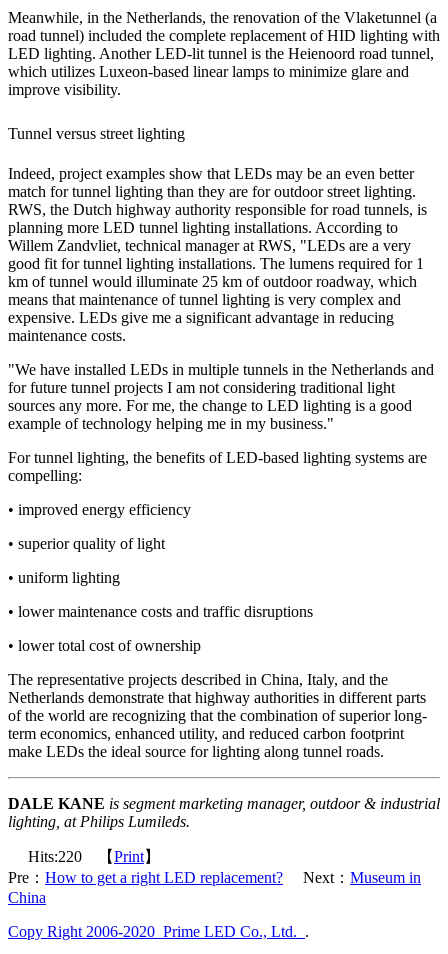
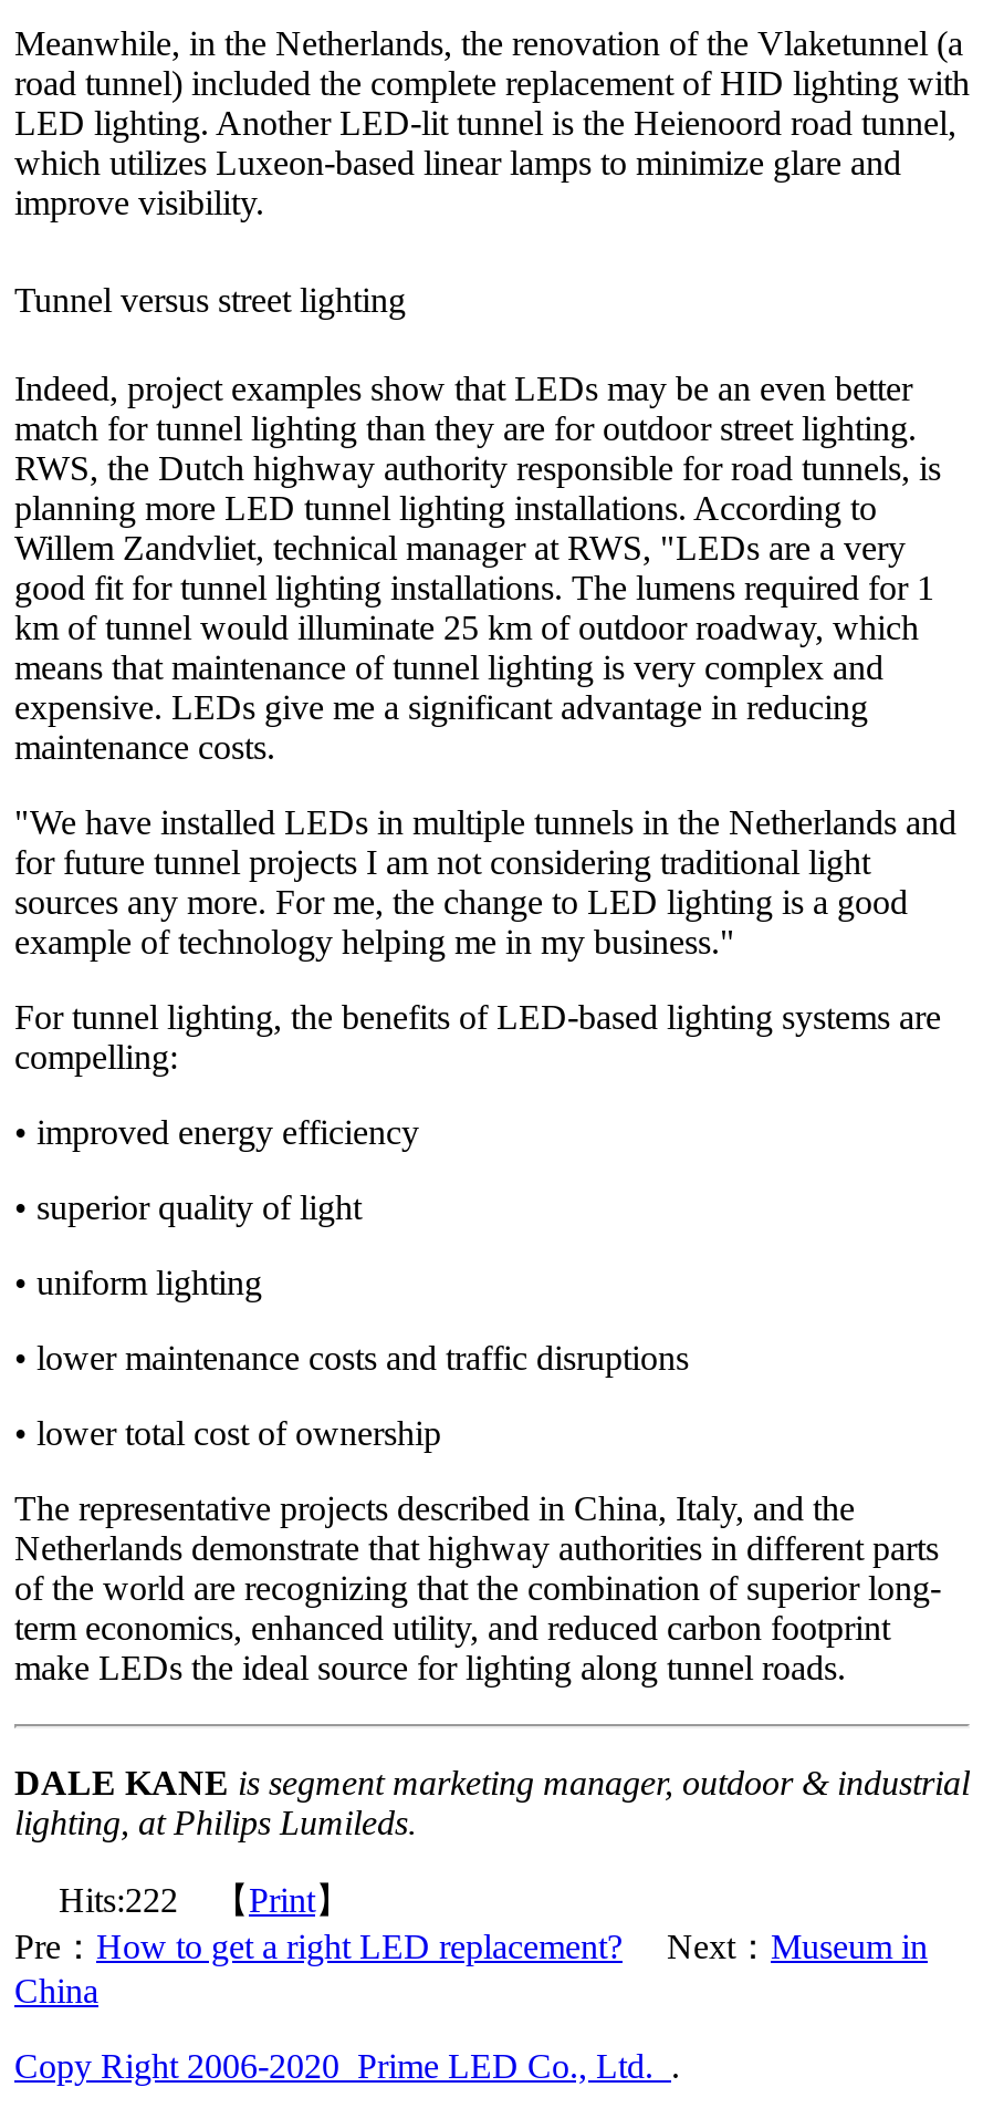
- Hits:220【Print】
+ Hits:222【Print】
